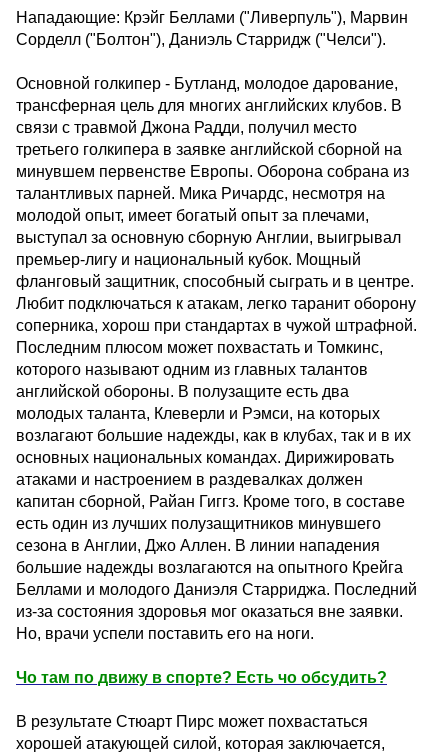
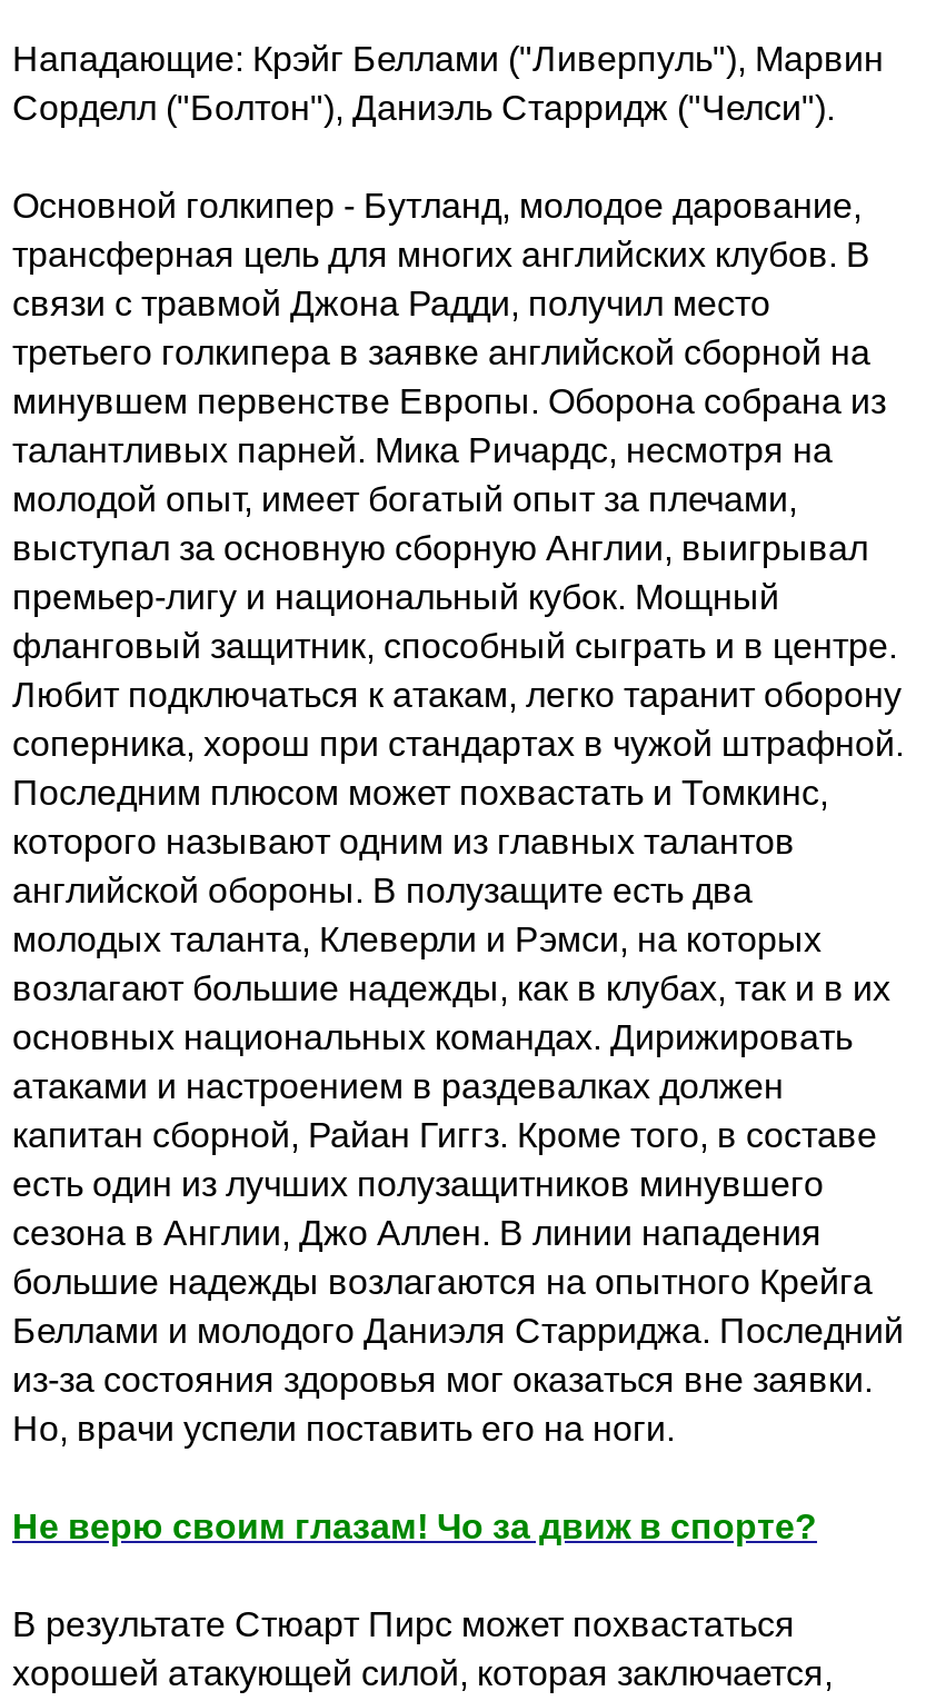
- Чо там по движу в спорте? Есть чо обсудить?
+ Не верю своим глазам! Чо за движ в спорте?
